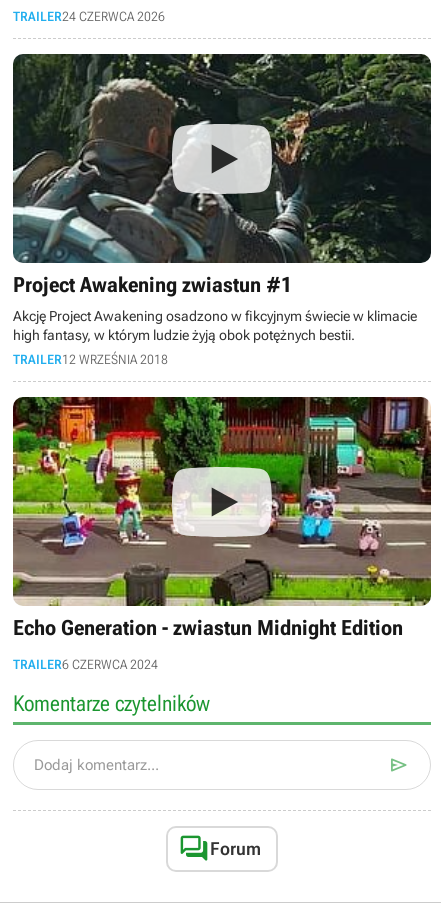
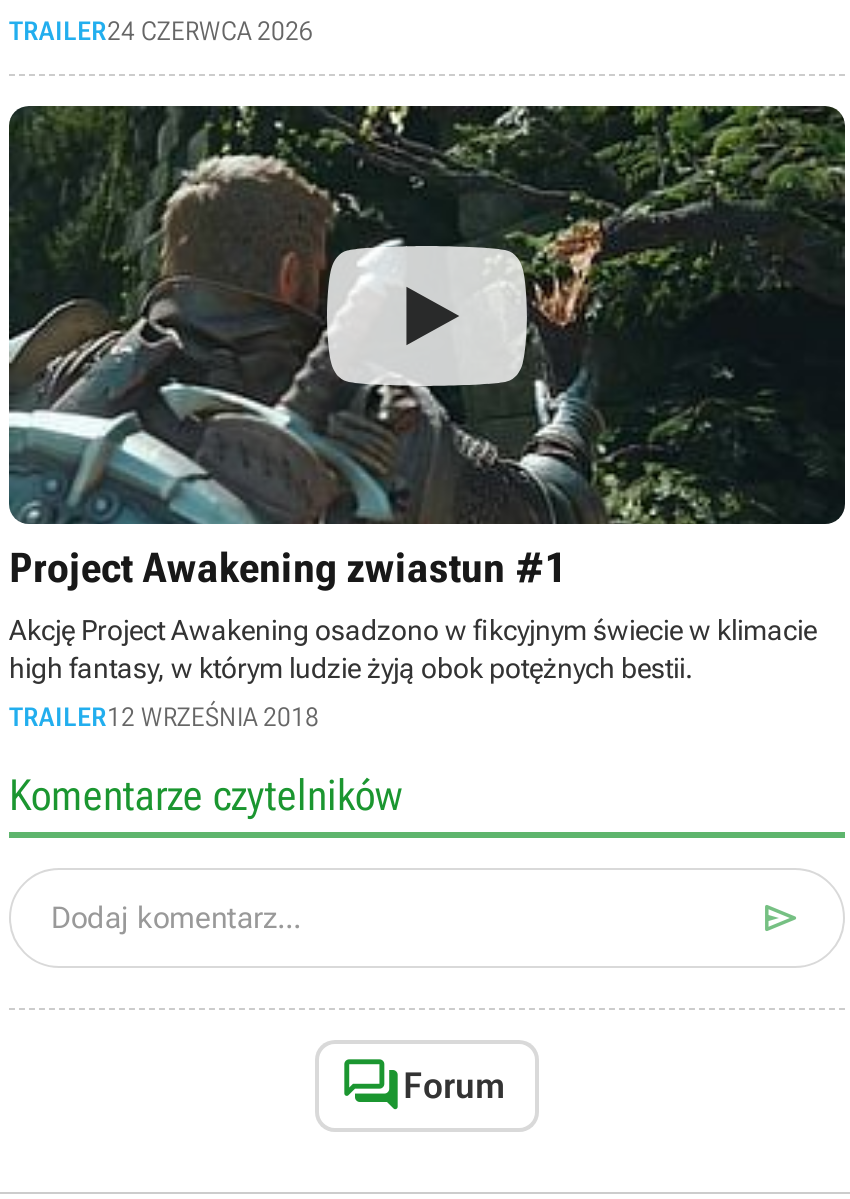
- [image]
- Echo Generation - zwiastun Midnight Edition
- TRAILER6 CZERWCA 2024
